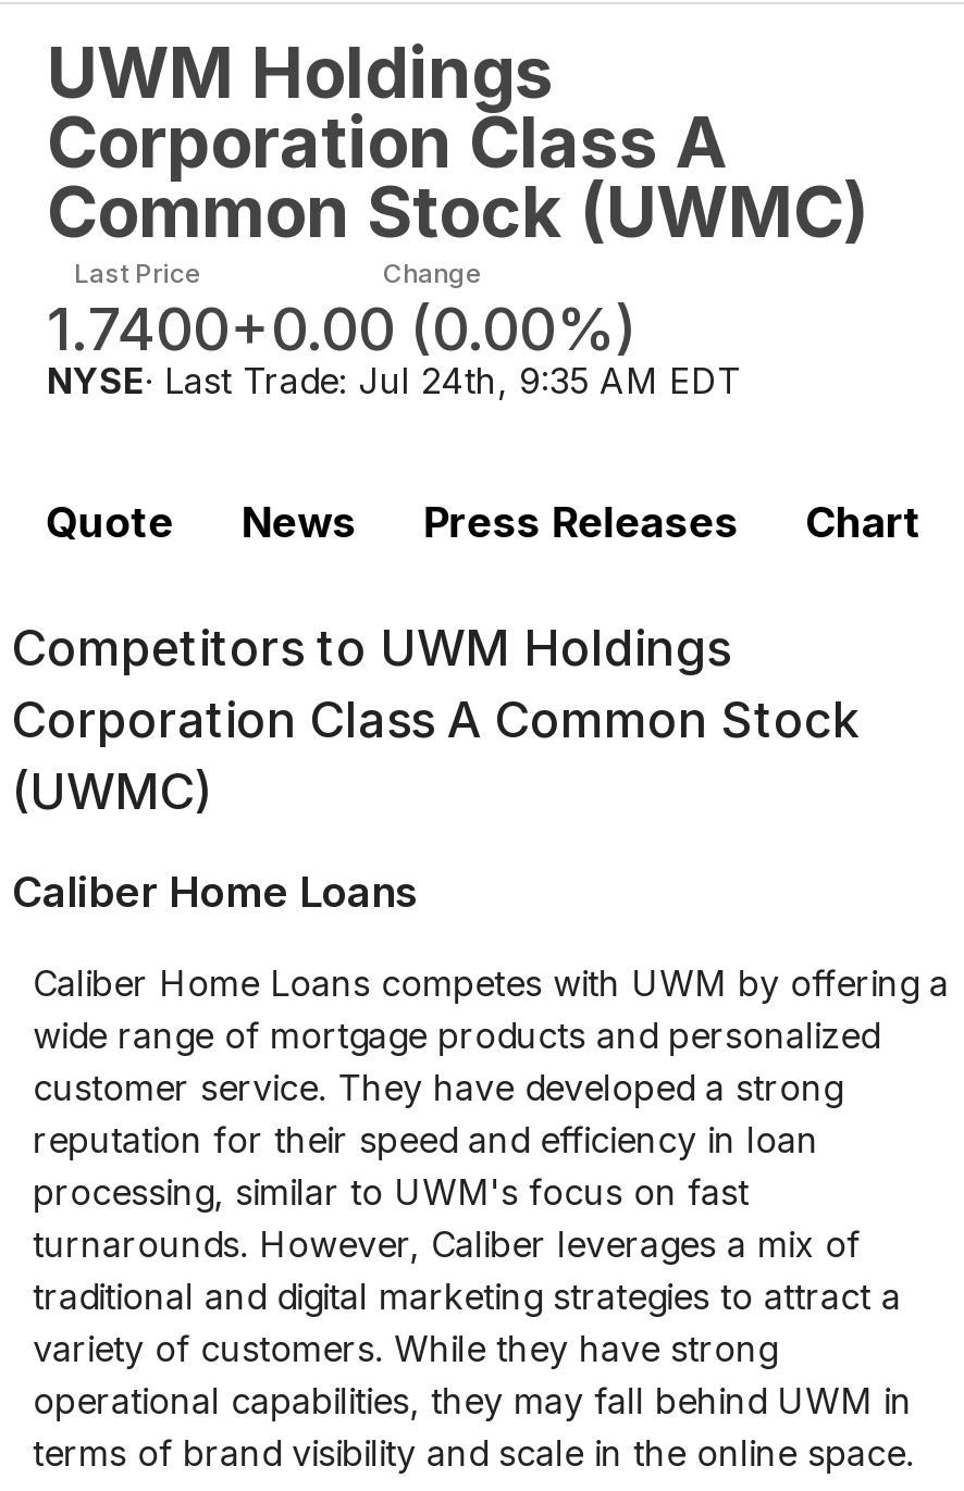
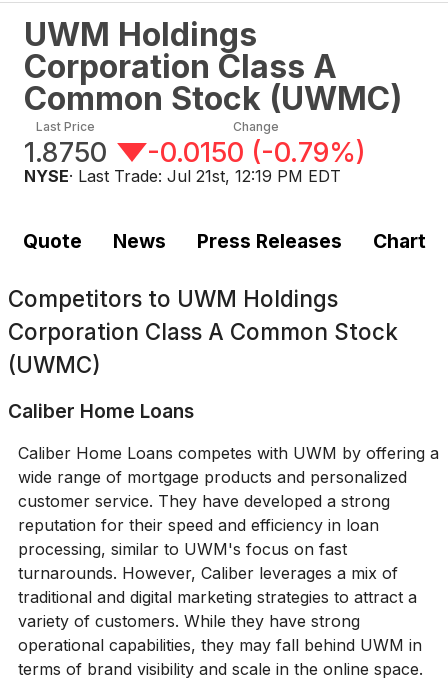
- 1.7400
+ 1.8750

- +0.00 (0.00%)
+ -0.0150 (-0.79%)

- NYSE · Last Trade: Jul 24th, 9:35 AM EDT
+ NYSE · Last Trade: Jul 21st, 12:19 PM EDT
